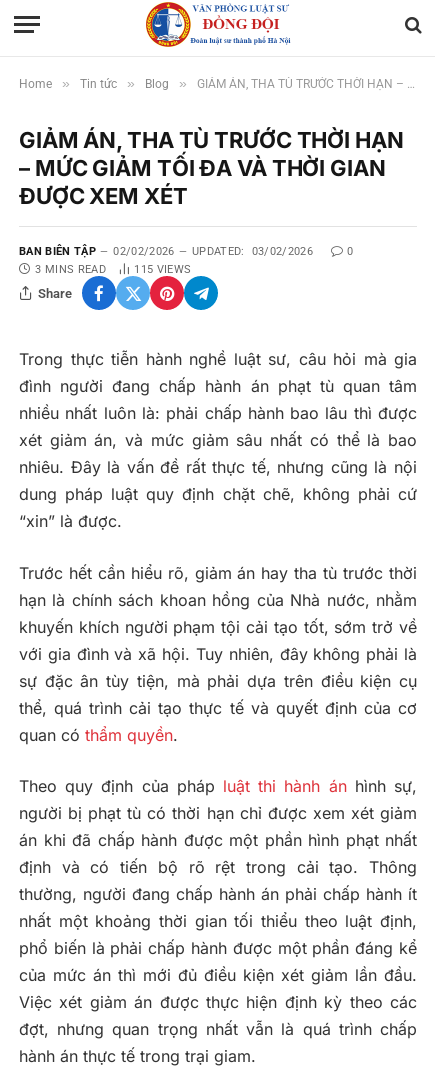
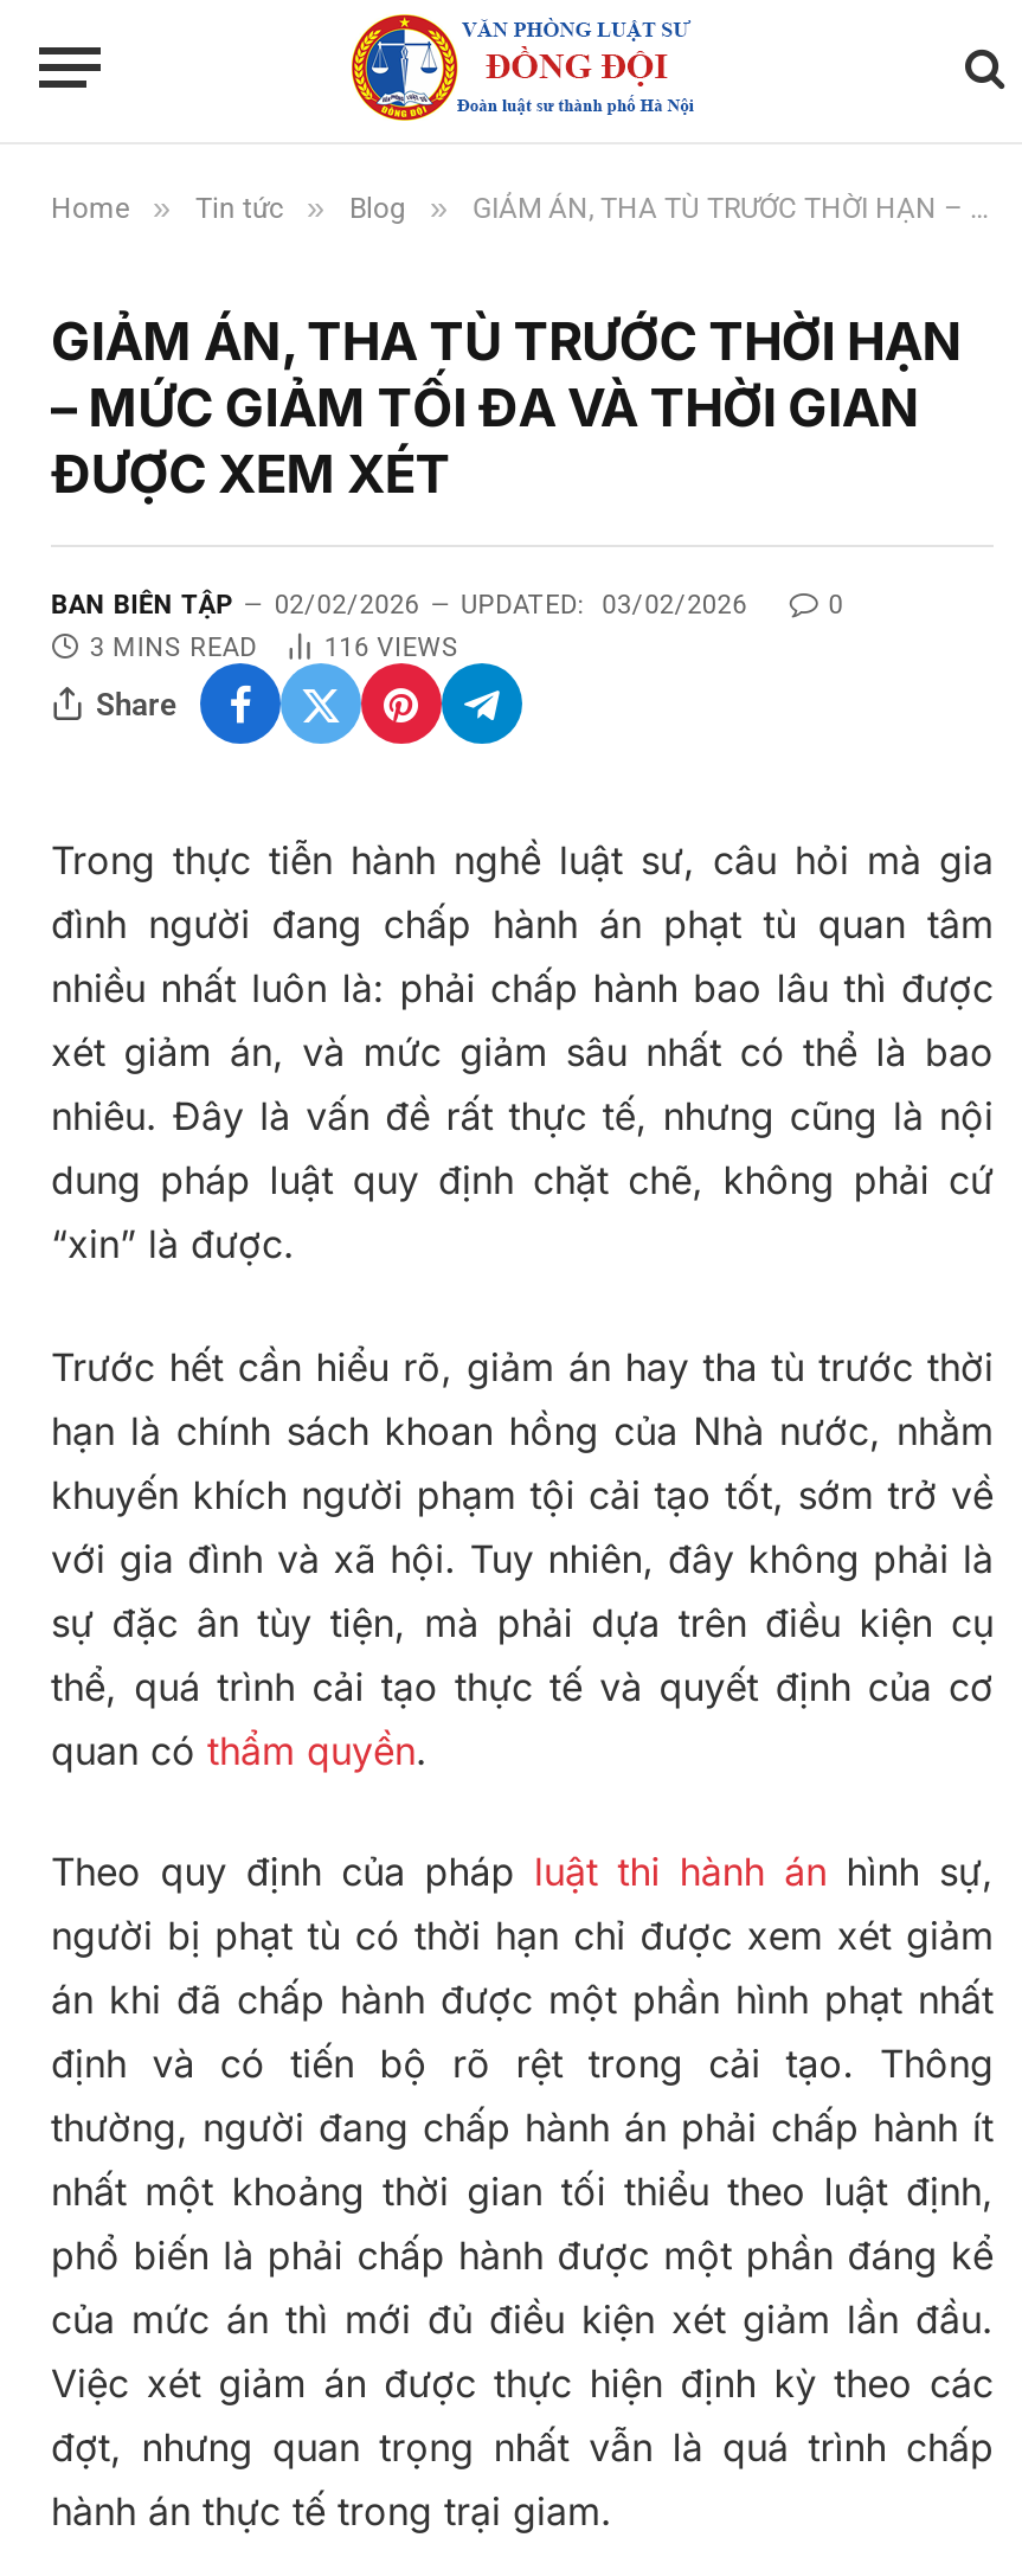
- 115 VIEWS
+ 116 VIEWS
